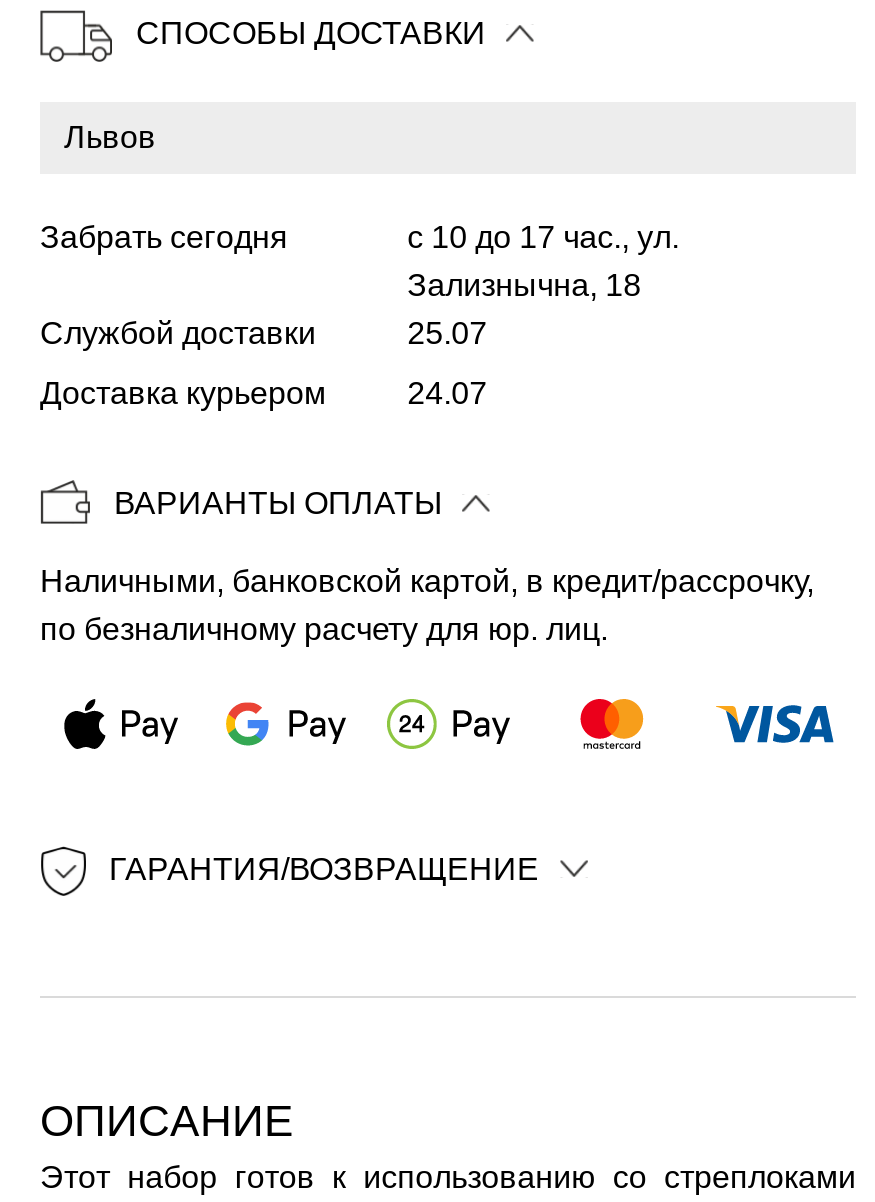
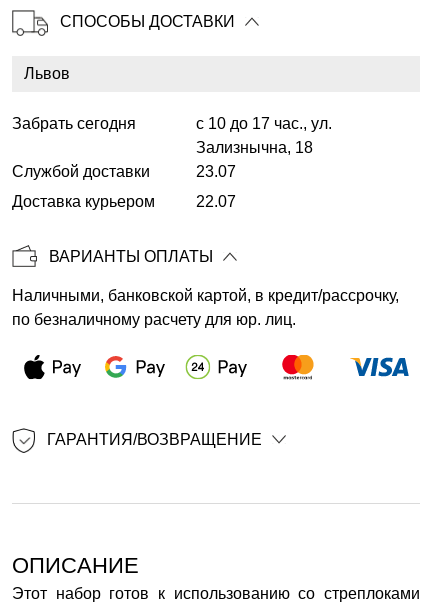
- 25.07
+ 23.07

- 24.07
+ 22.07
